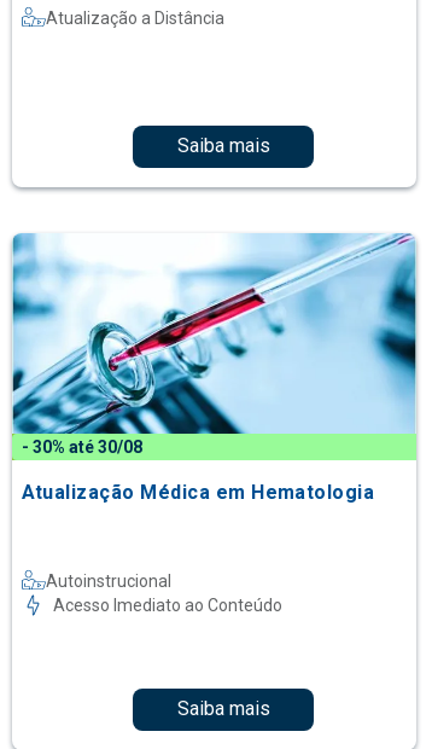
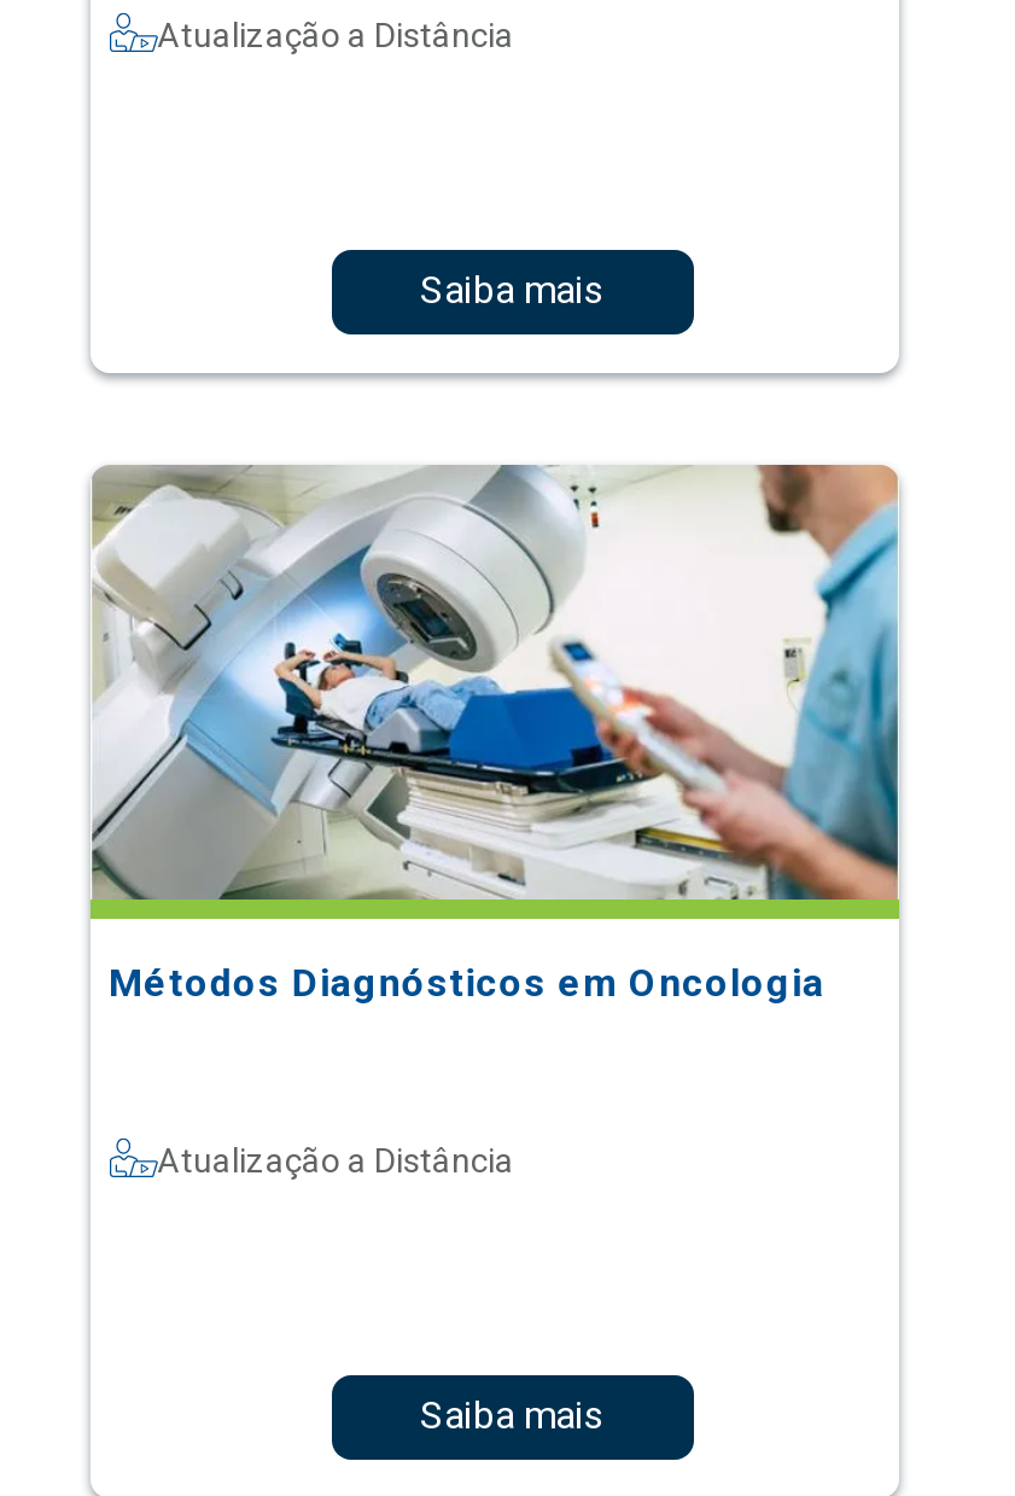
- [image]
- - 30% até 30/08
- Atualização Médica em Hematologia
+ [image]
+ Métodos Diagnósticos em Oncologia

- Autoinstrucional
- Acesso Imediato ao Conteúdo
+ Atualização a Distância
